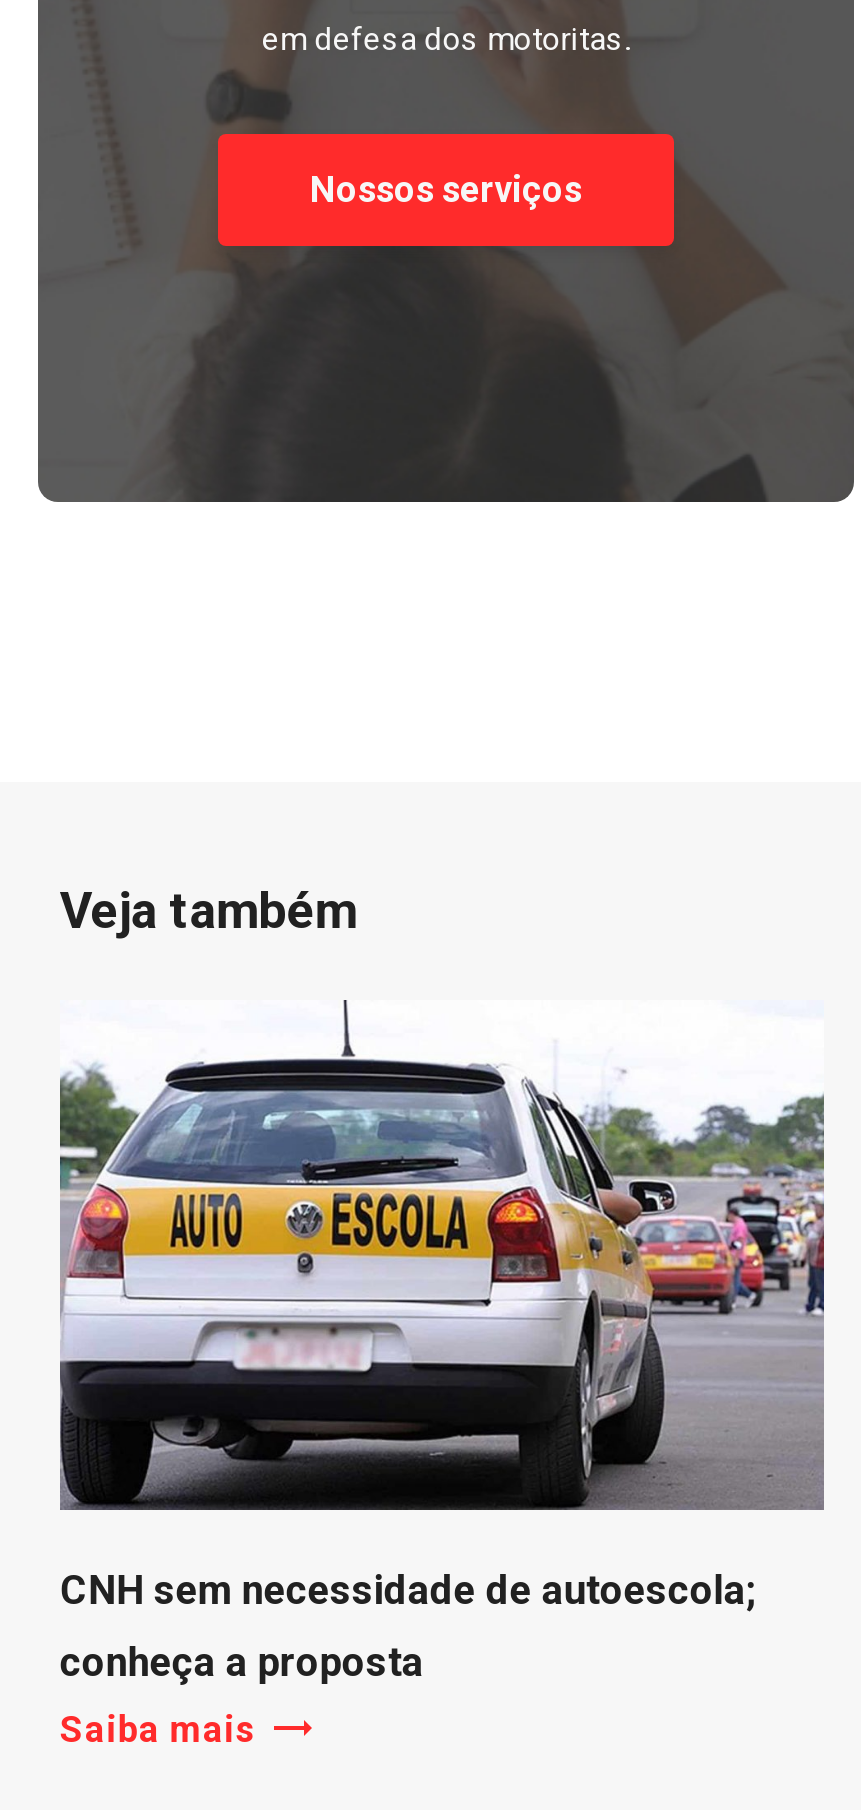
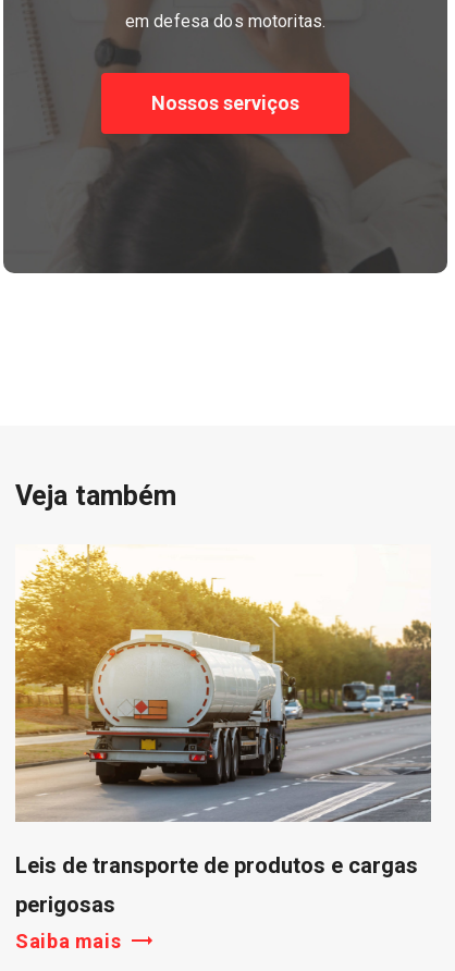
- [image]
- CNH sem necessidade de autoescola;
+ [image]
+ Leis de transporte de produtos e cargas

- conheça a proposta
+ perigosas
